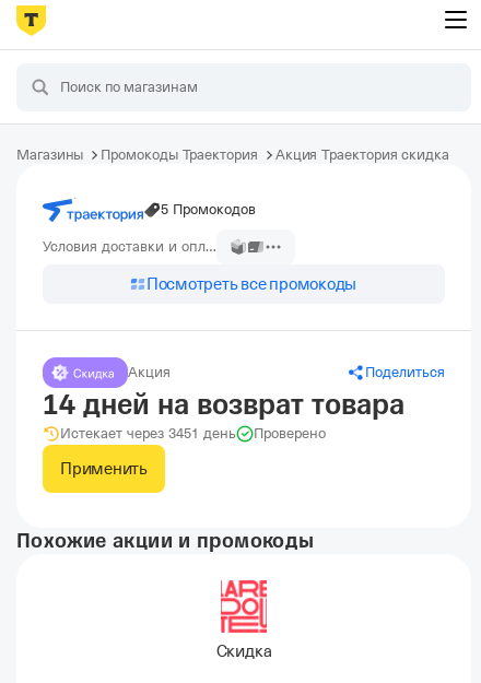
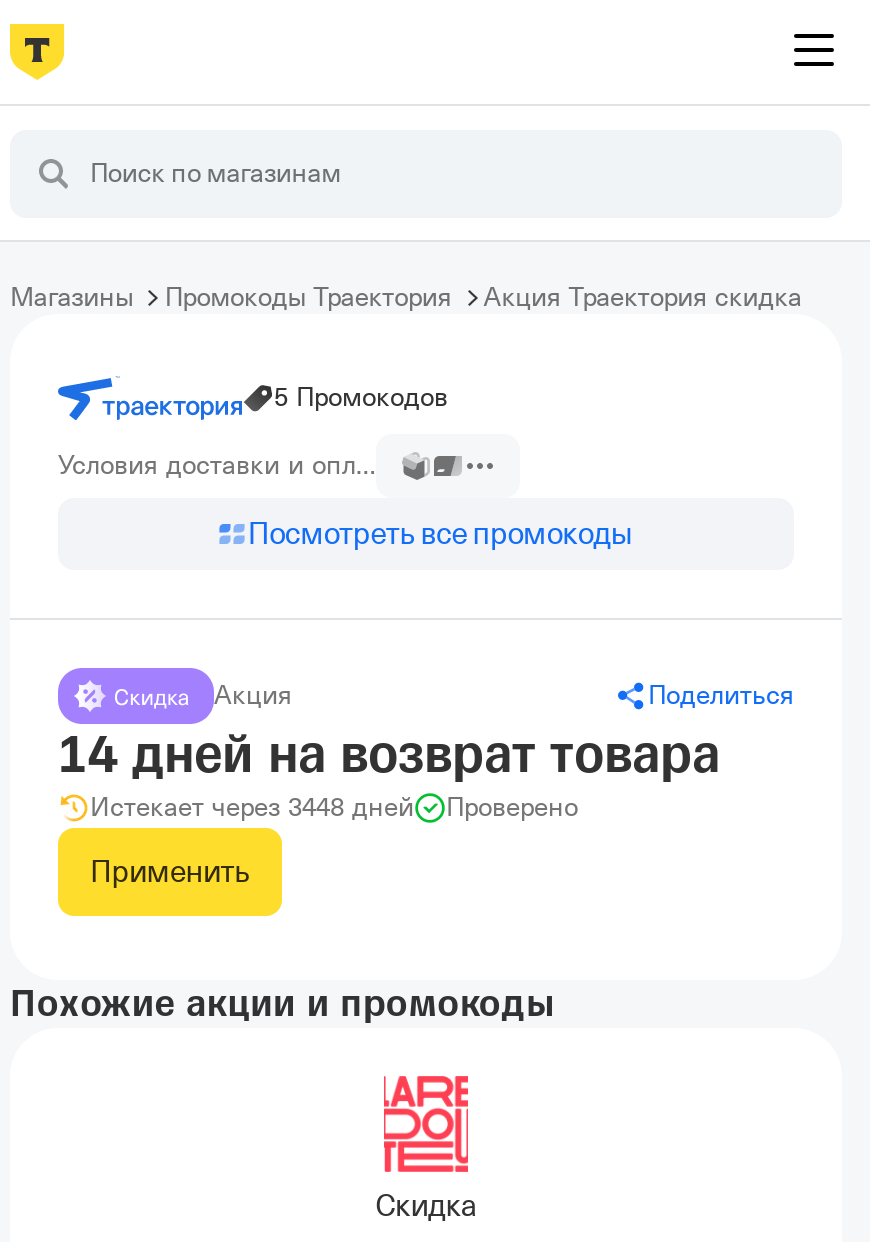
- Истекает через 3451 день
+ Истекает через 3448 дней
